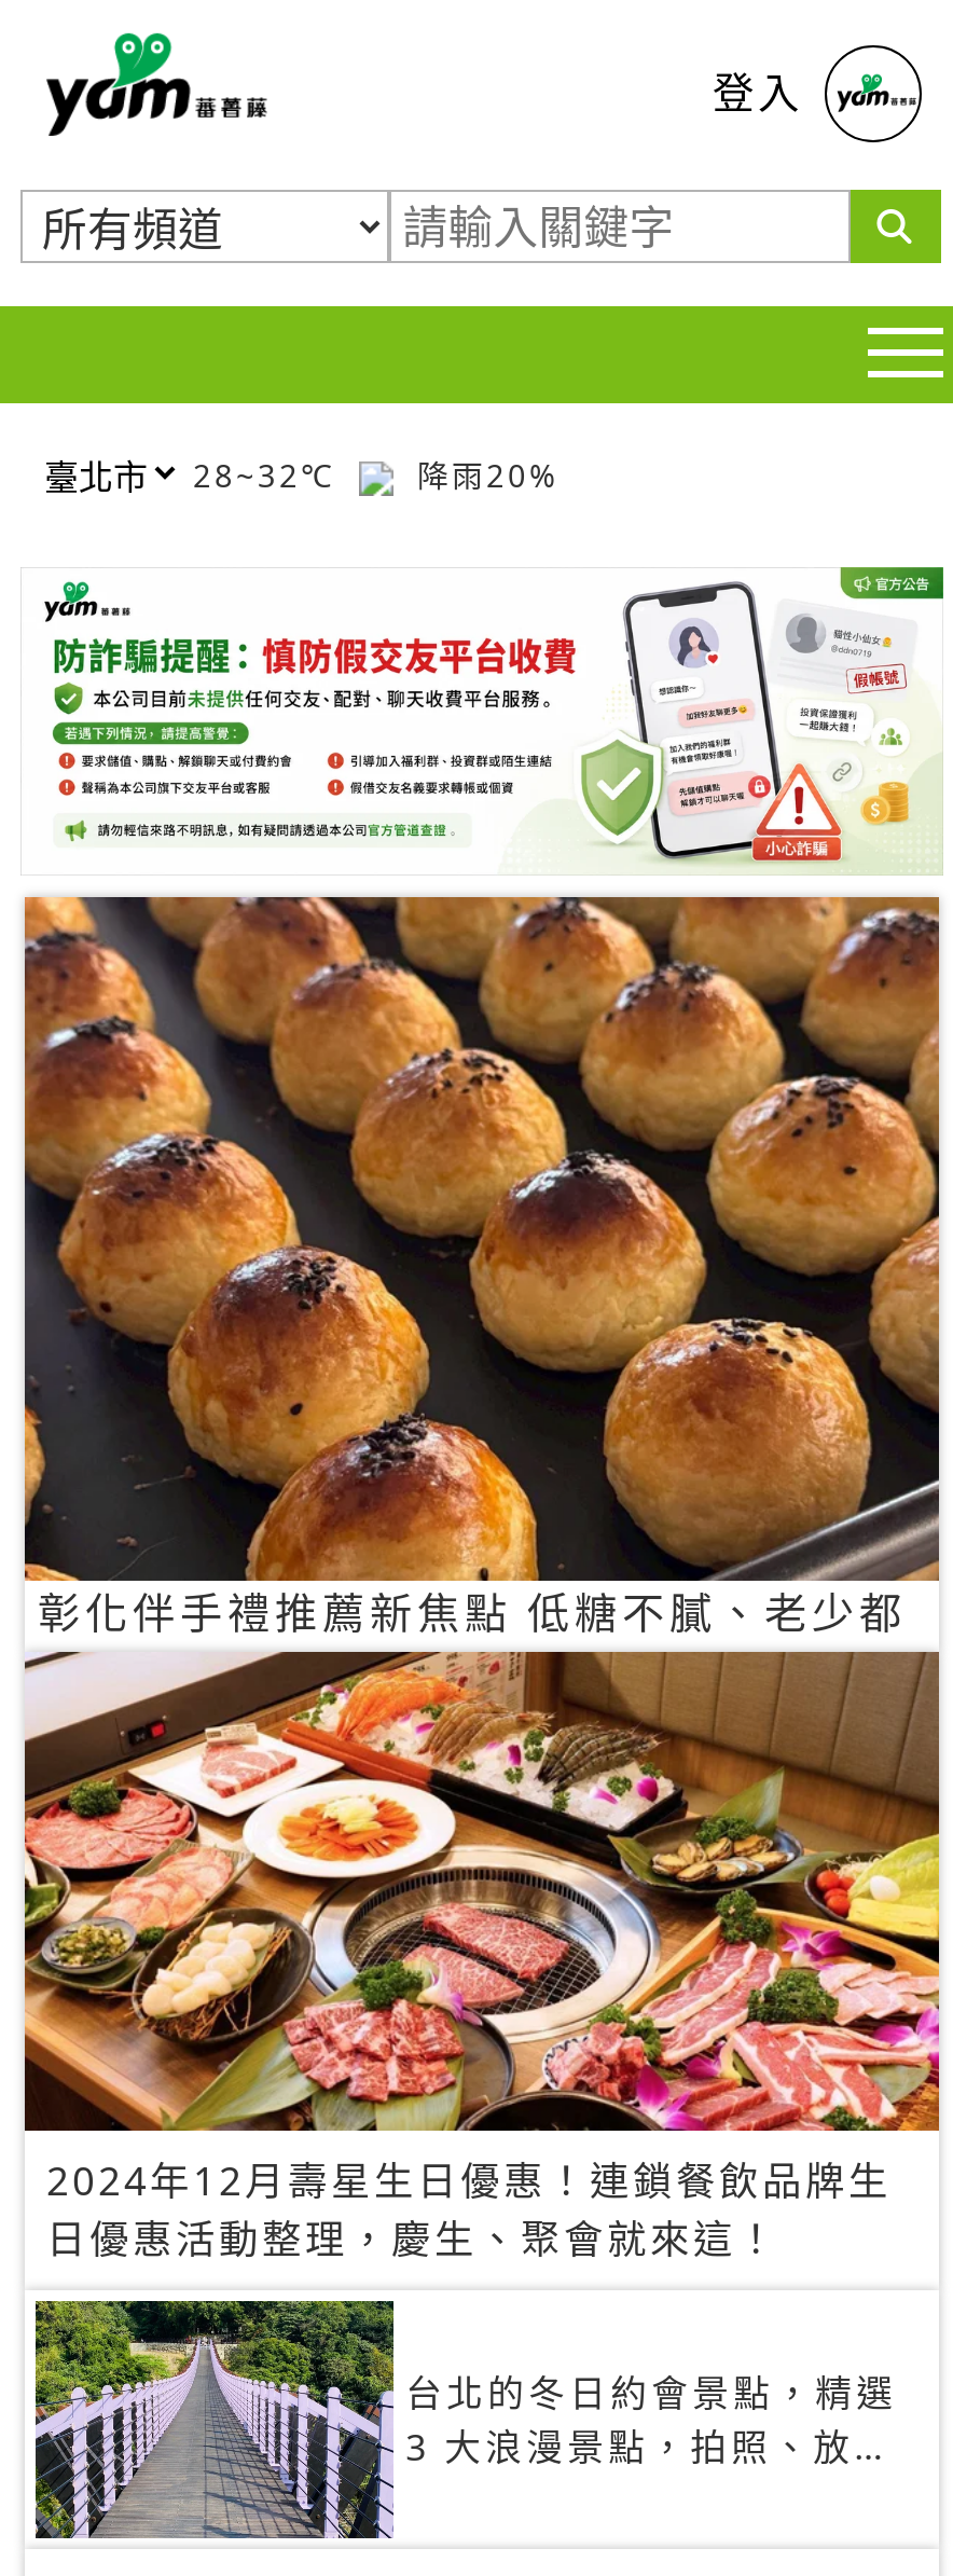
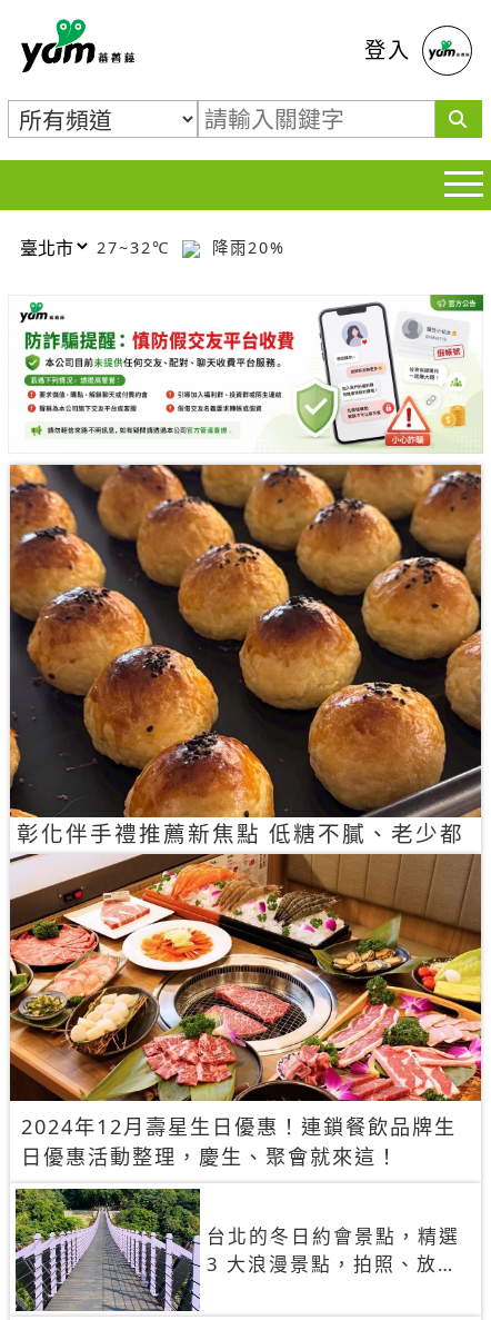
- 28~32℃ 降雨20%
+ 27~32℃ 降雨20%
